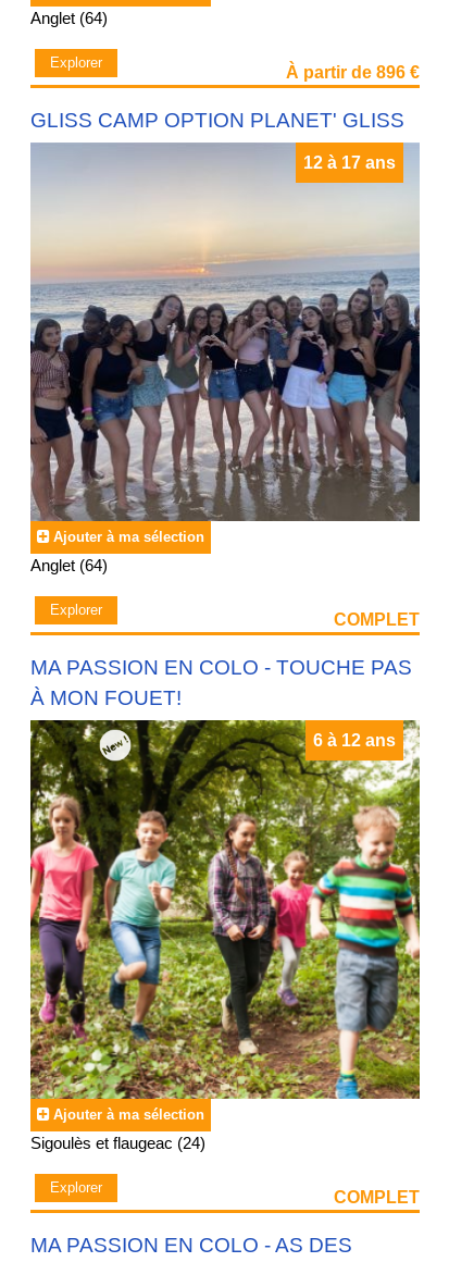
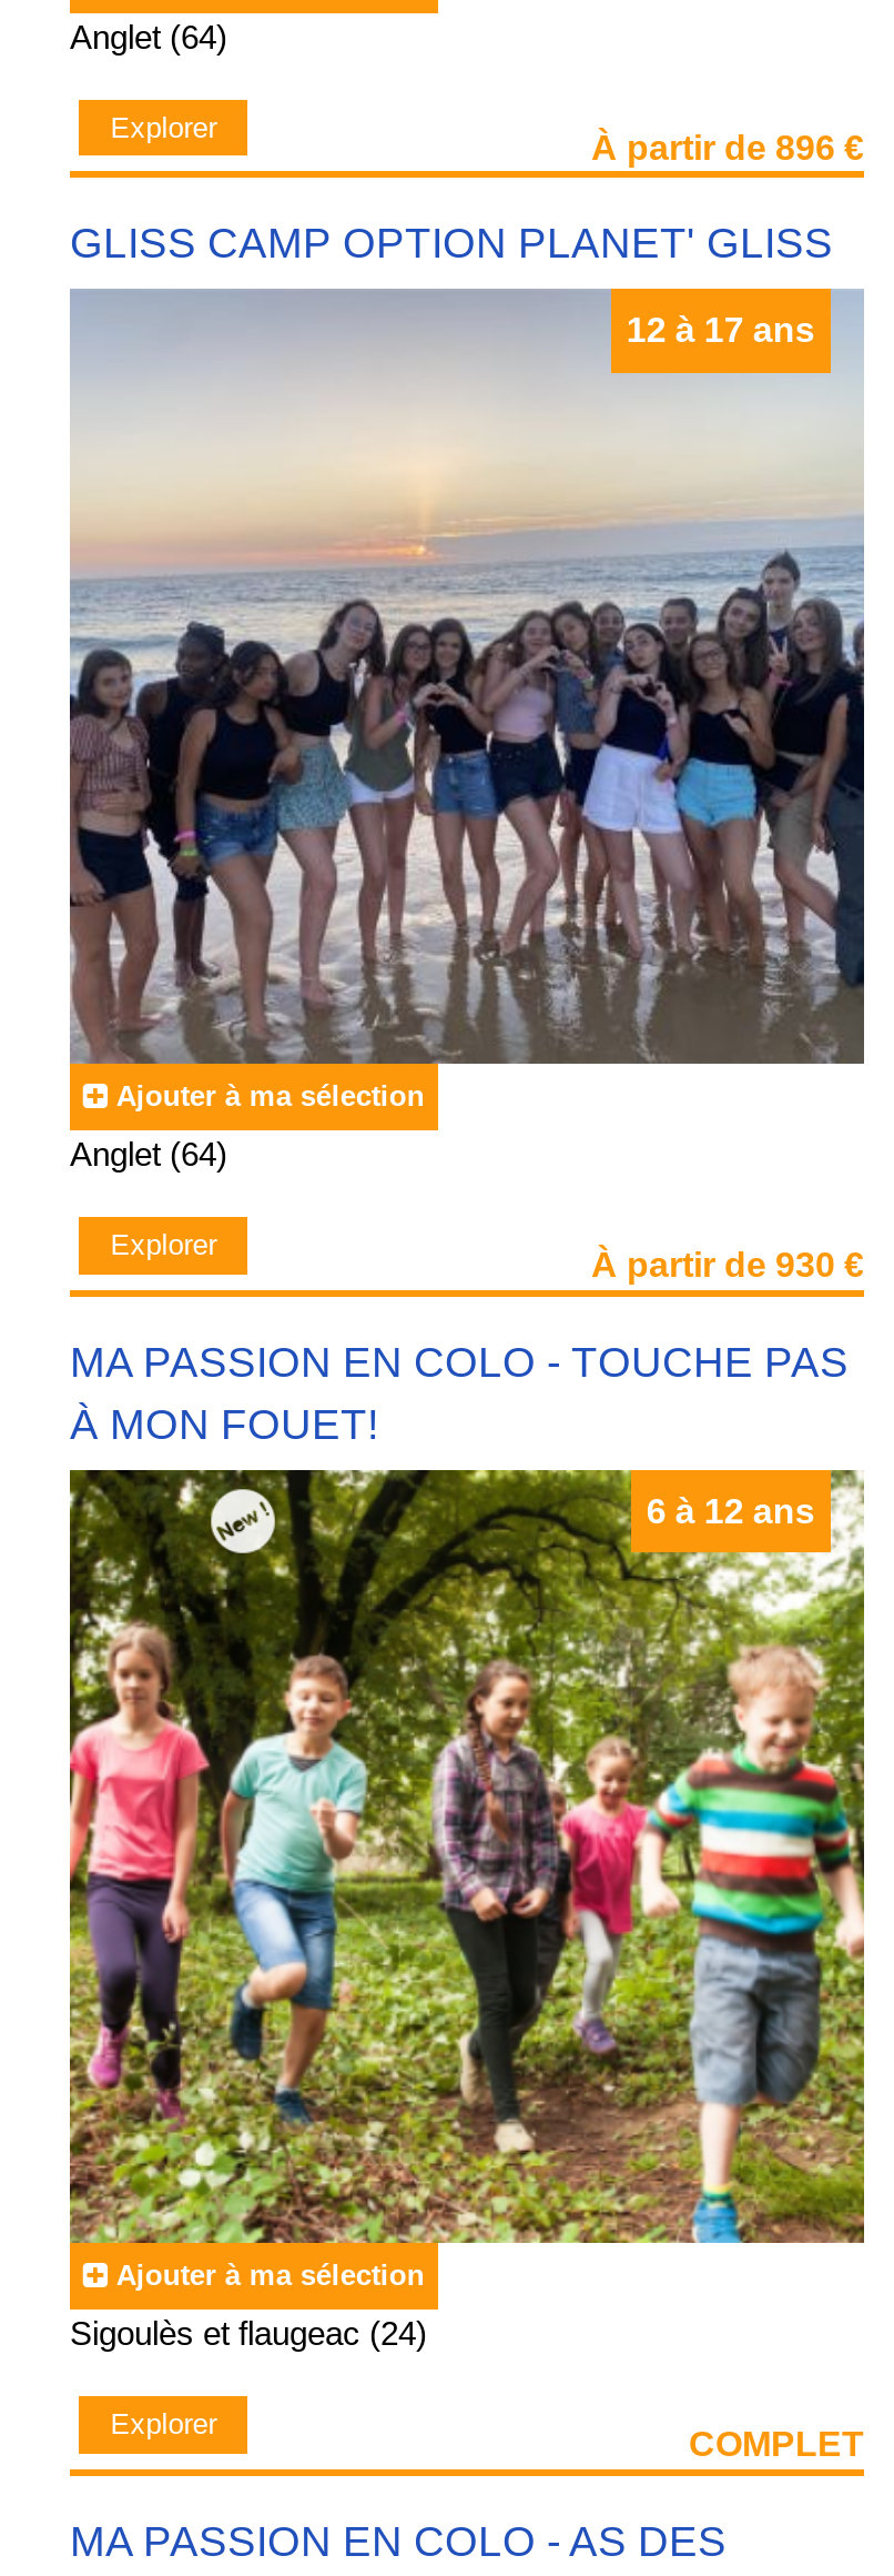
- COMPLET
+ À partir de 930 €
